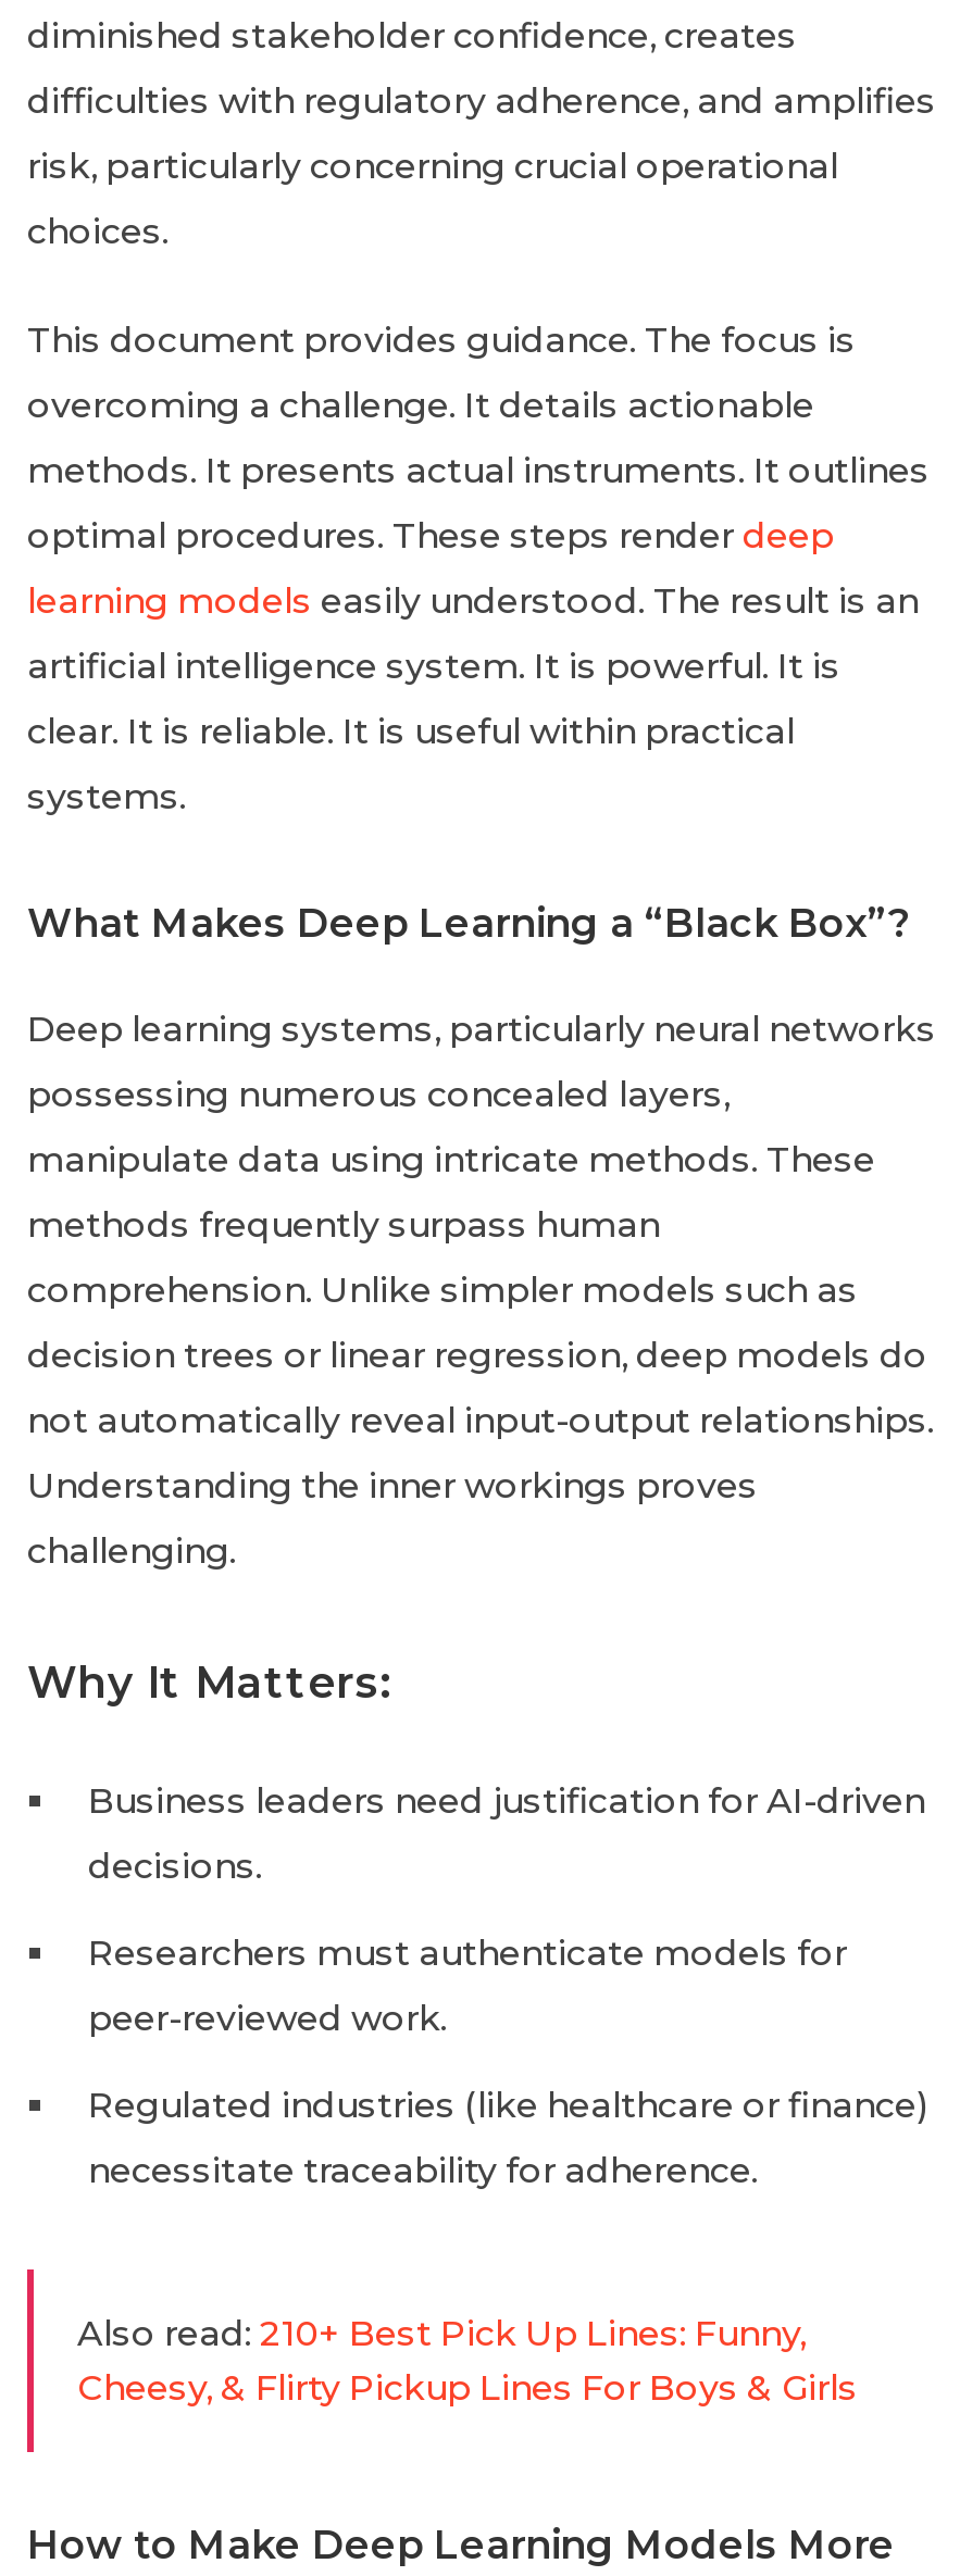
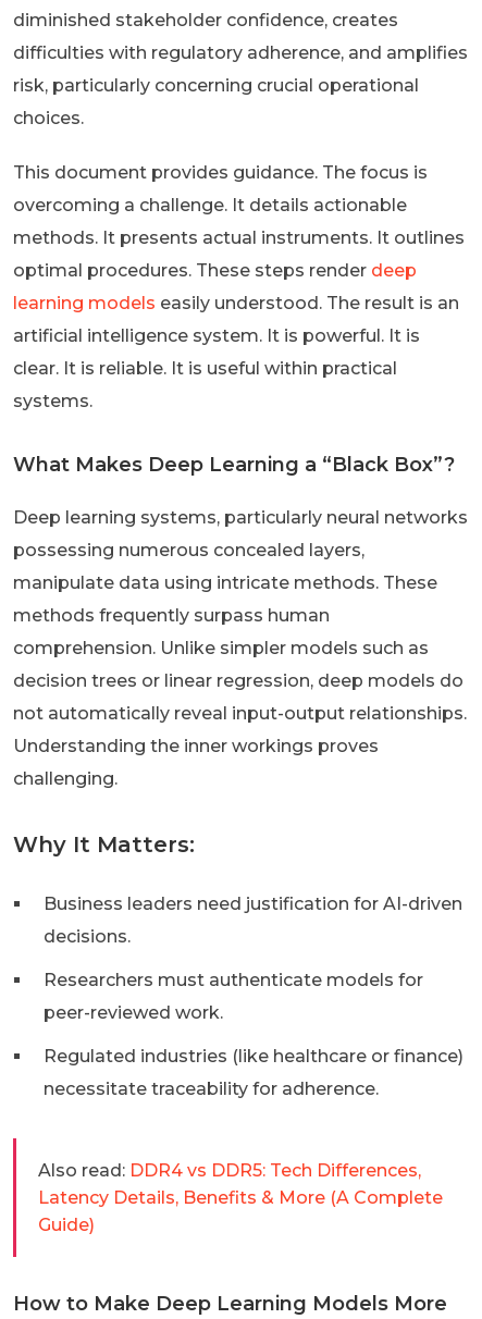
- Also read: 210+ Best Pick Up Lines: Funny,
- Cheesy, & Flirty Pickup Lines For Boys & Girls
+ Also read: DDR4 vs DDR5: Tech Differences,
+ Latency Details, Benefits & More (A Complete
+ Guide)
